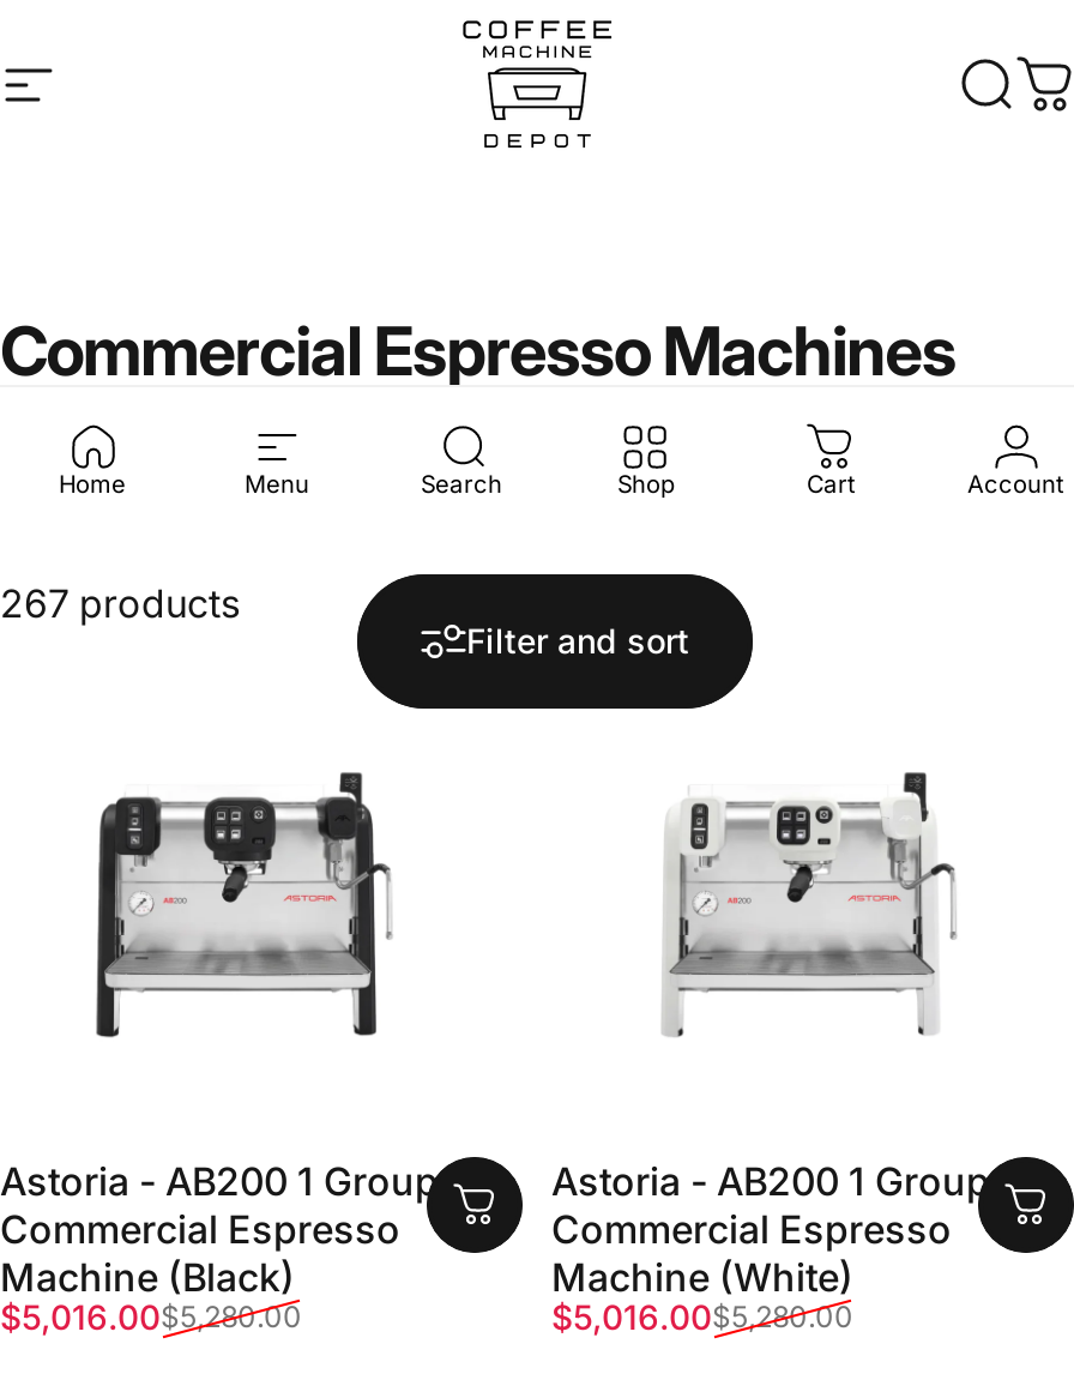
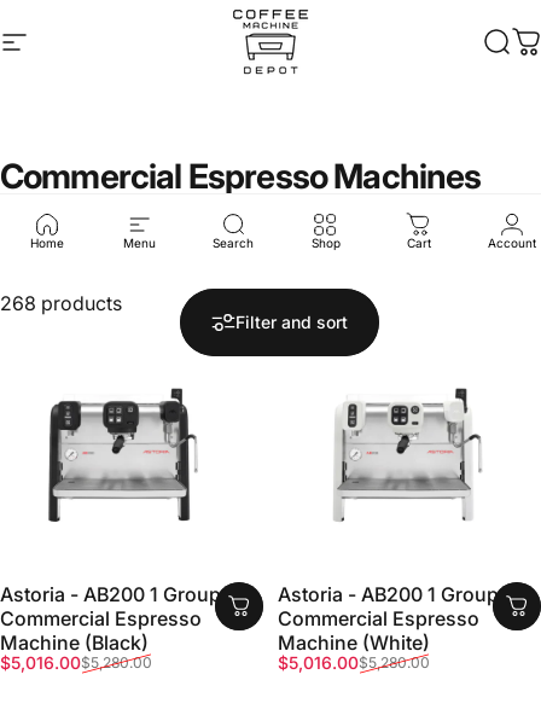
- 267 products
+ 268 products
